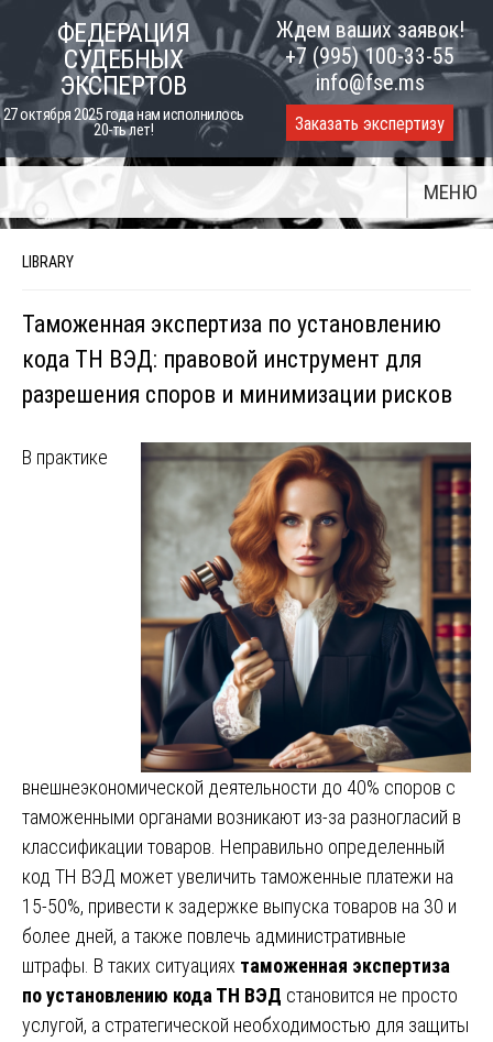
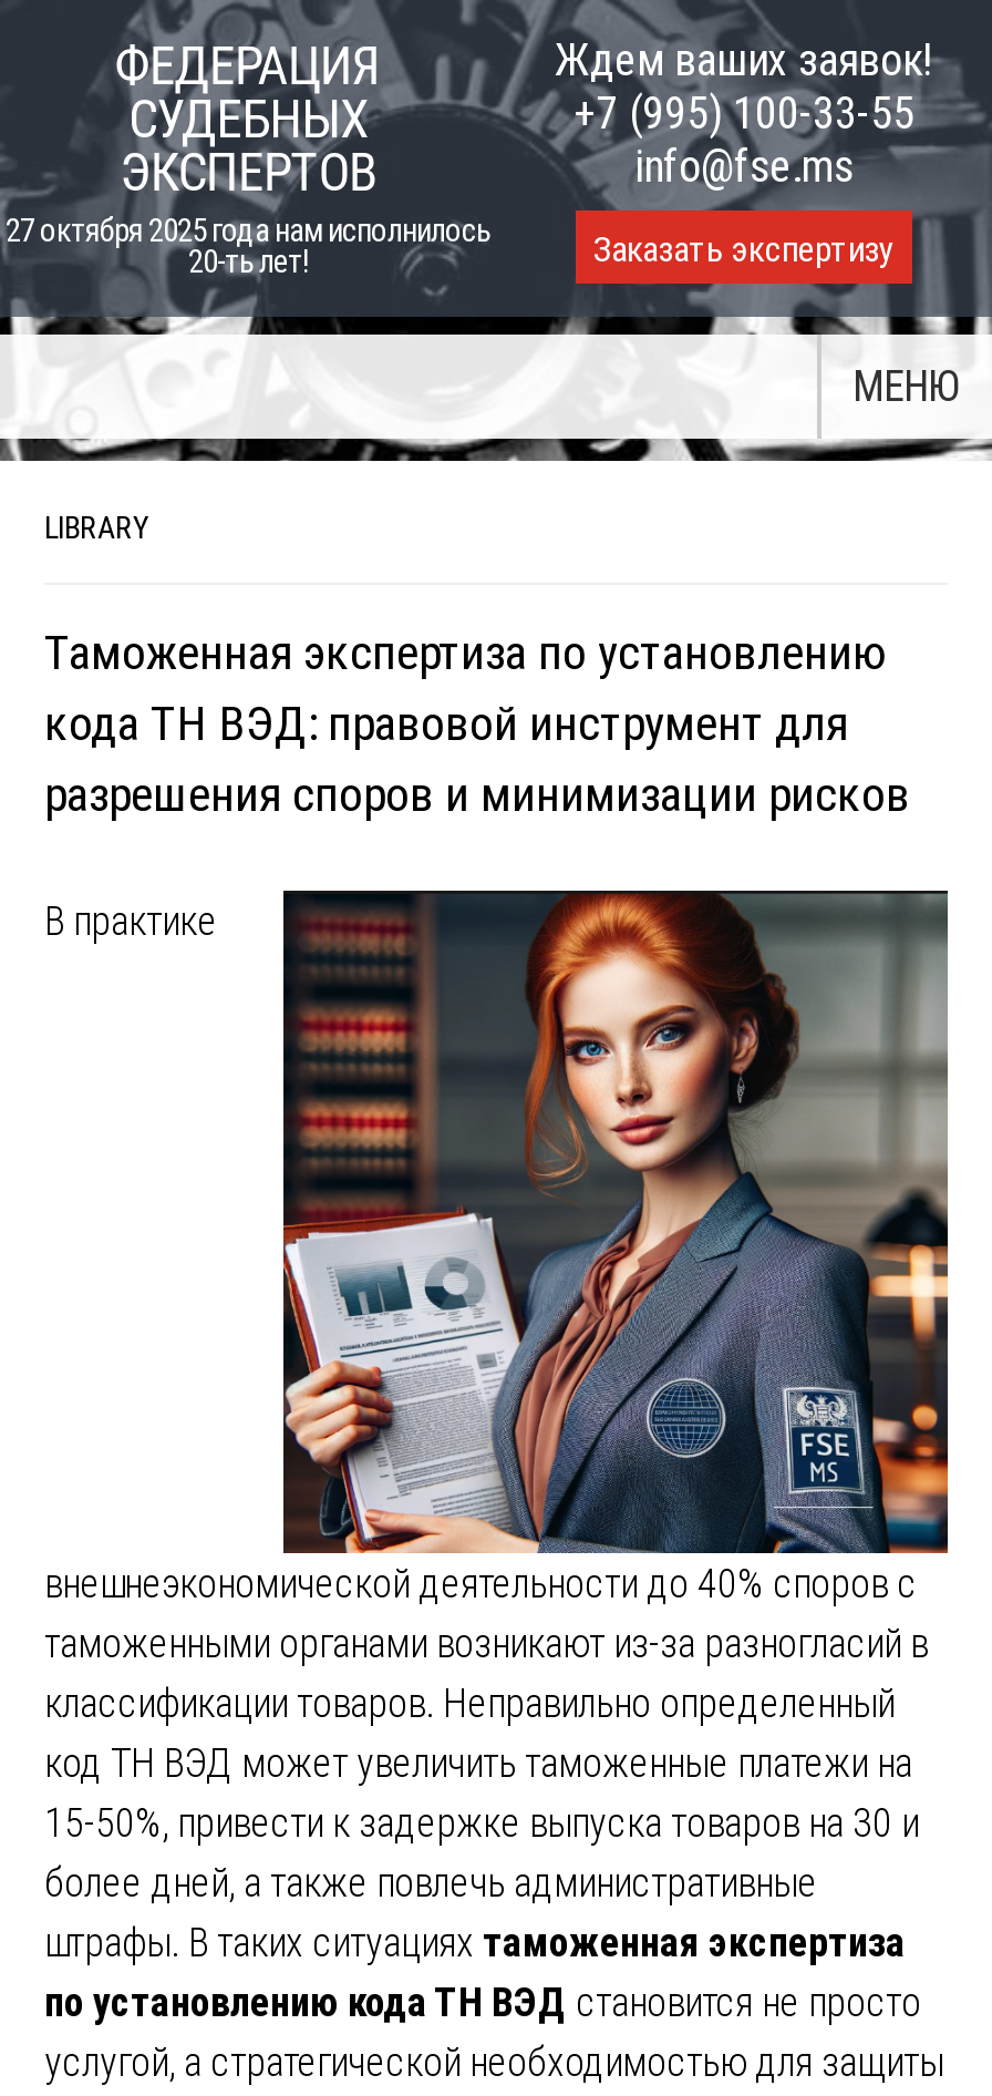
- [image]
+ [image]
